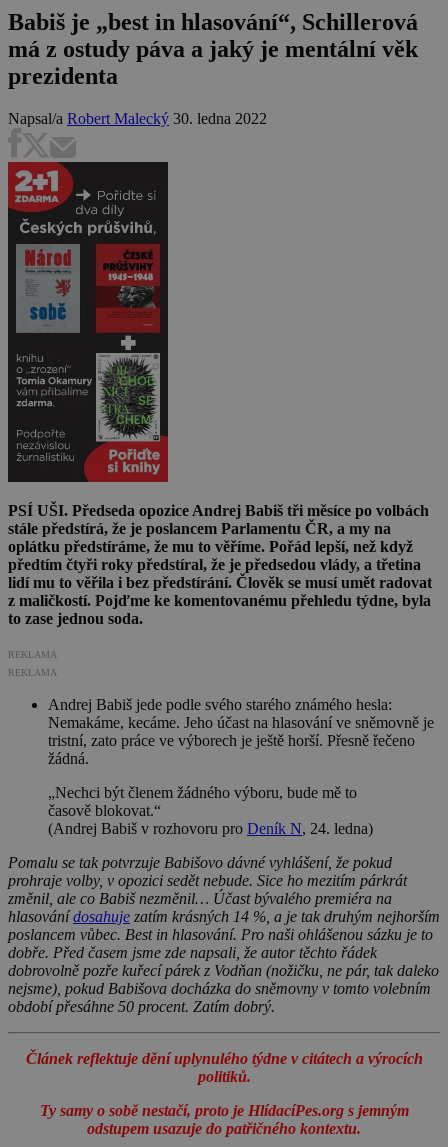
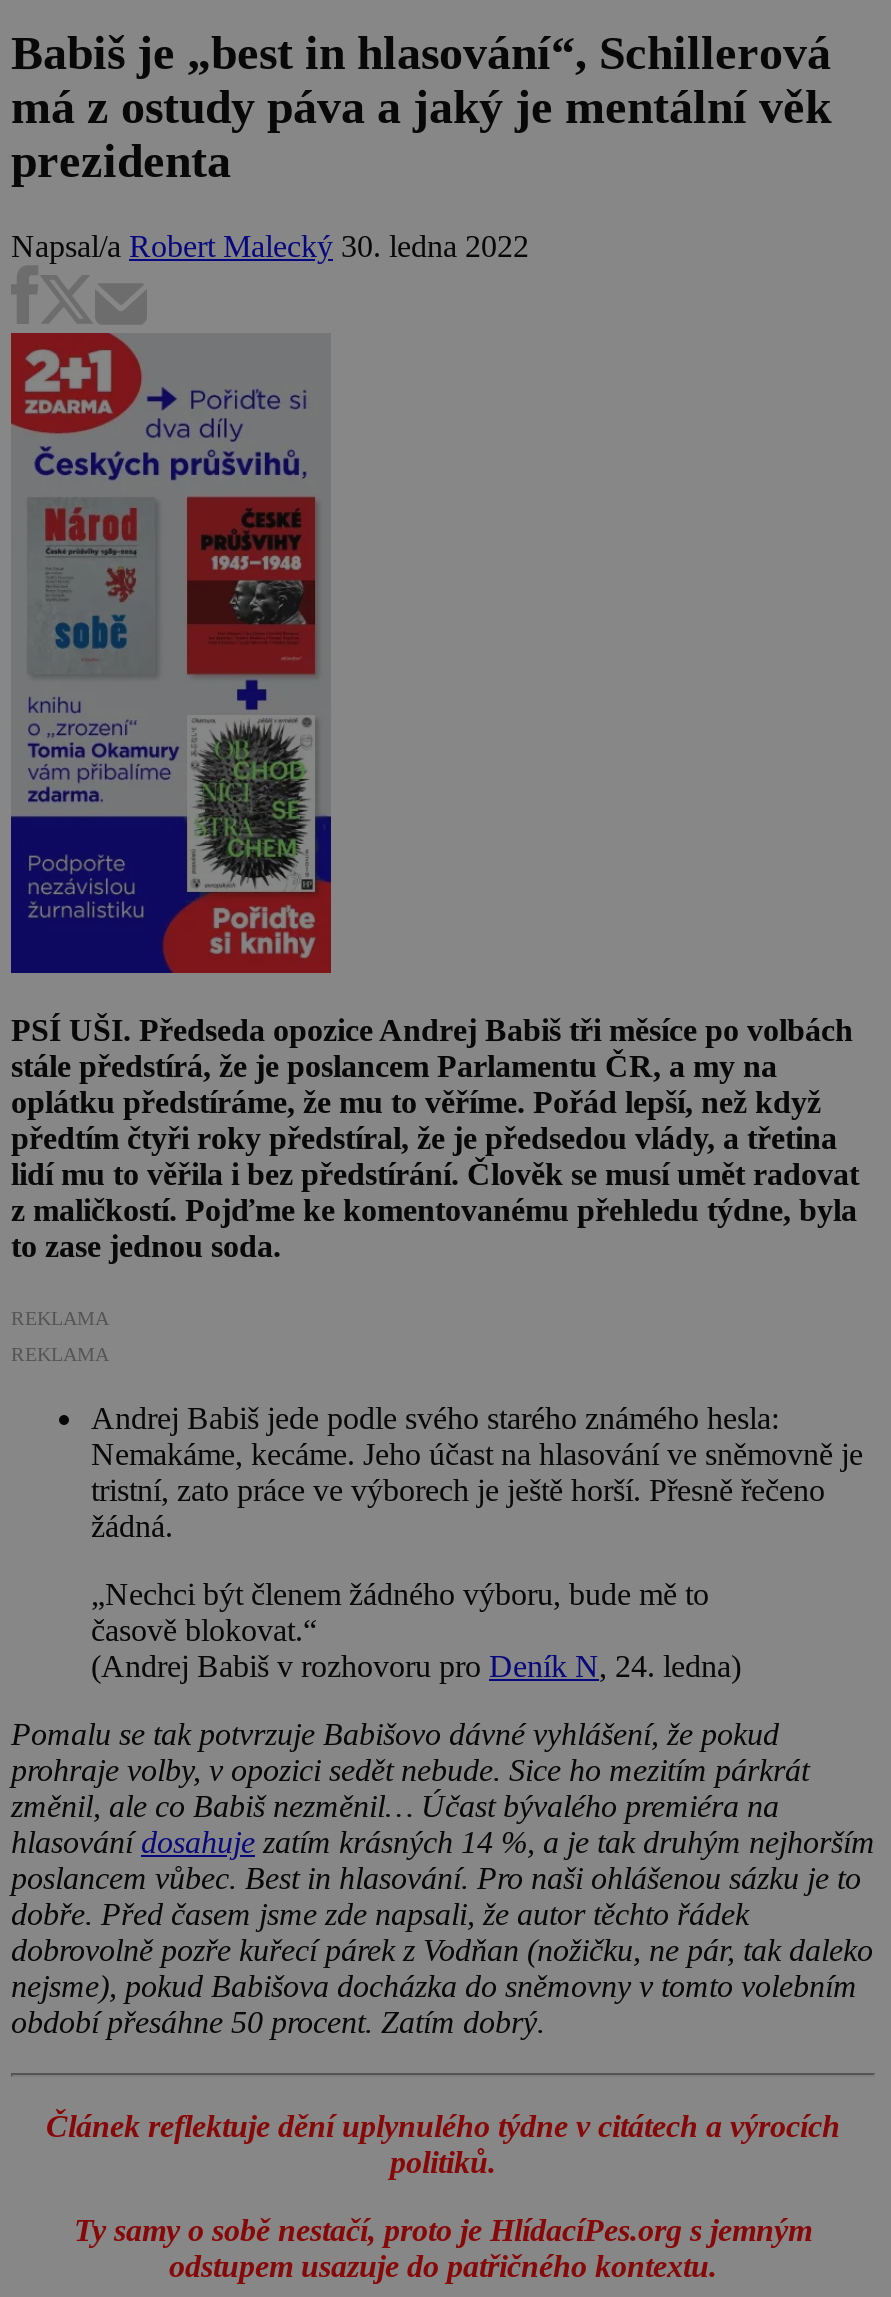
- [image]
+ [image]
